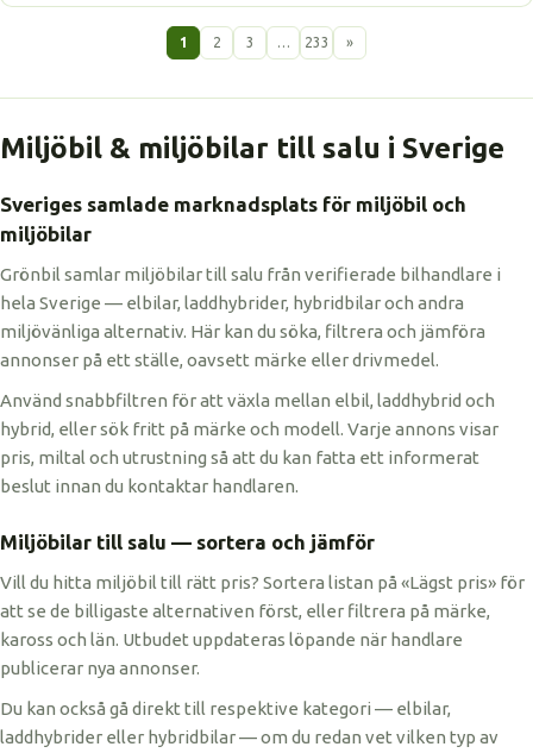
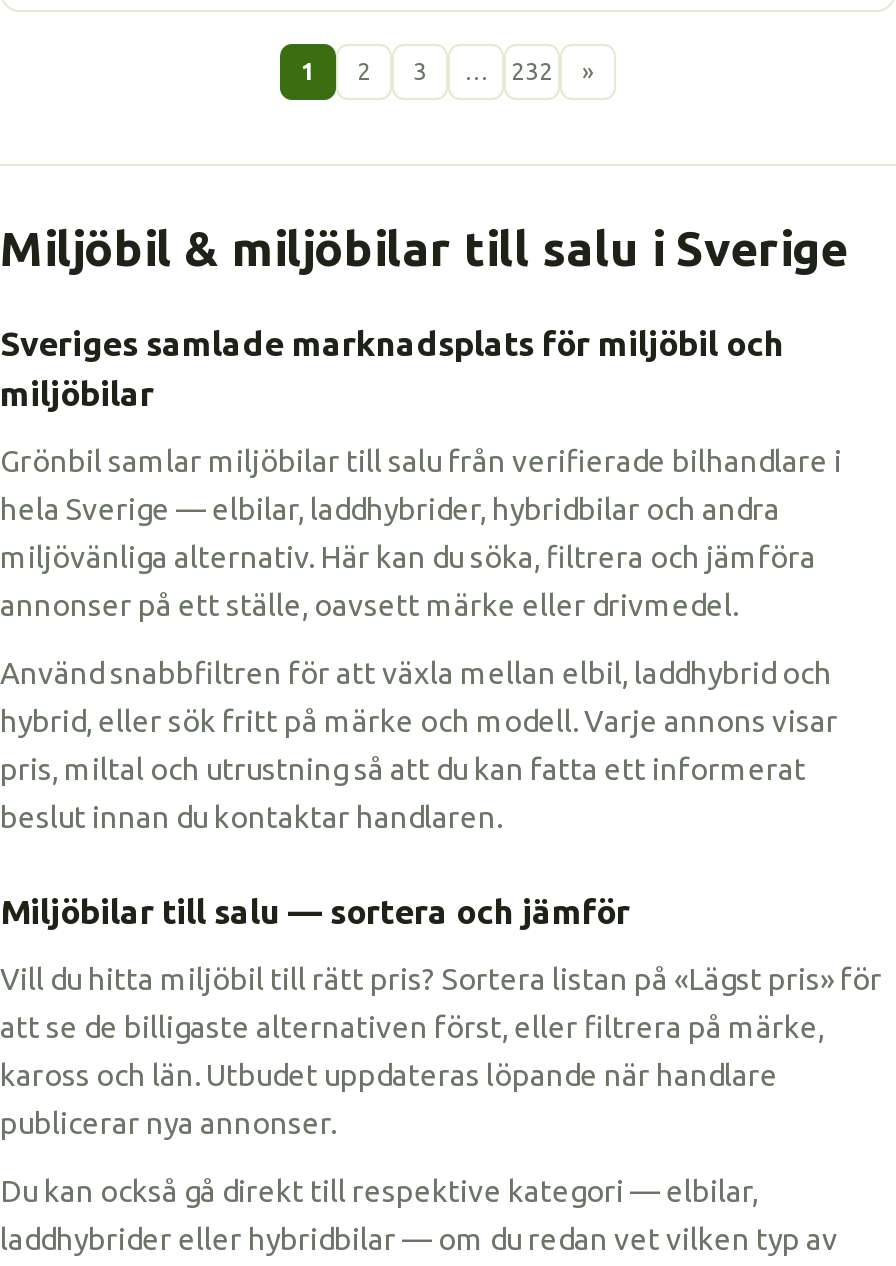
- 233
+ 232
